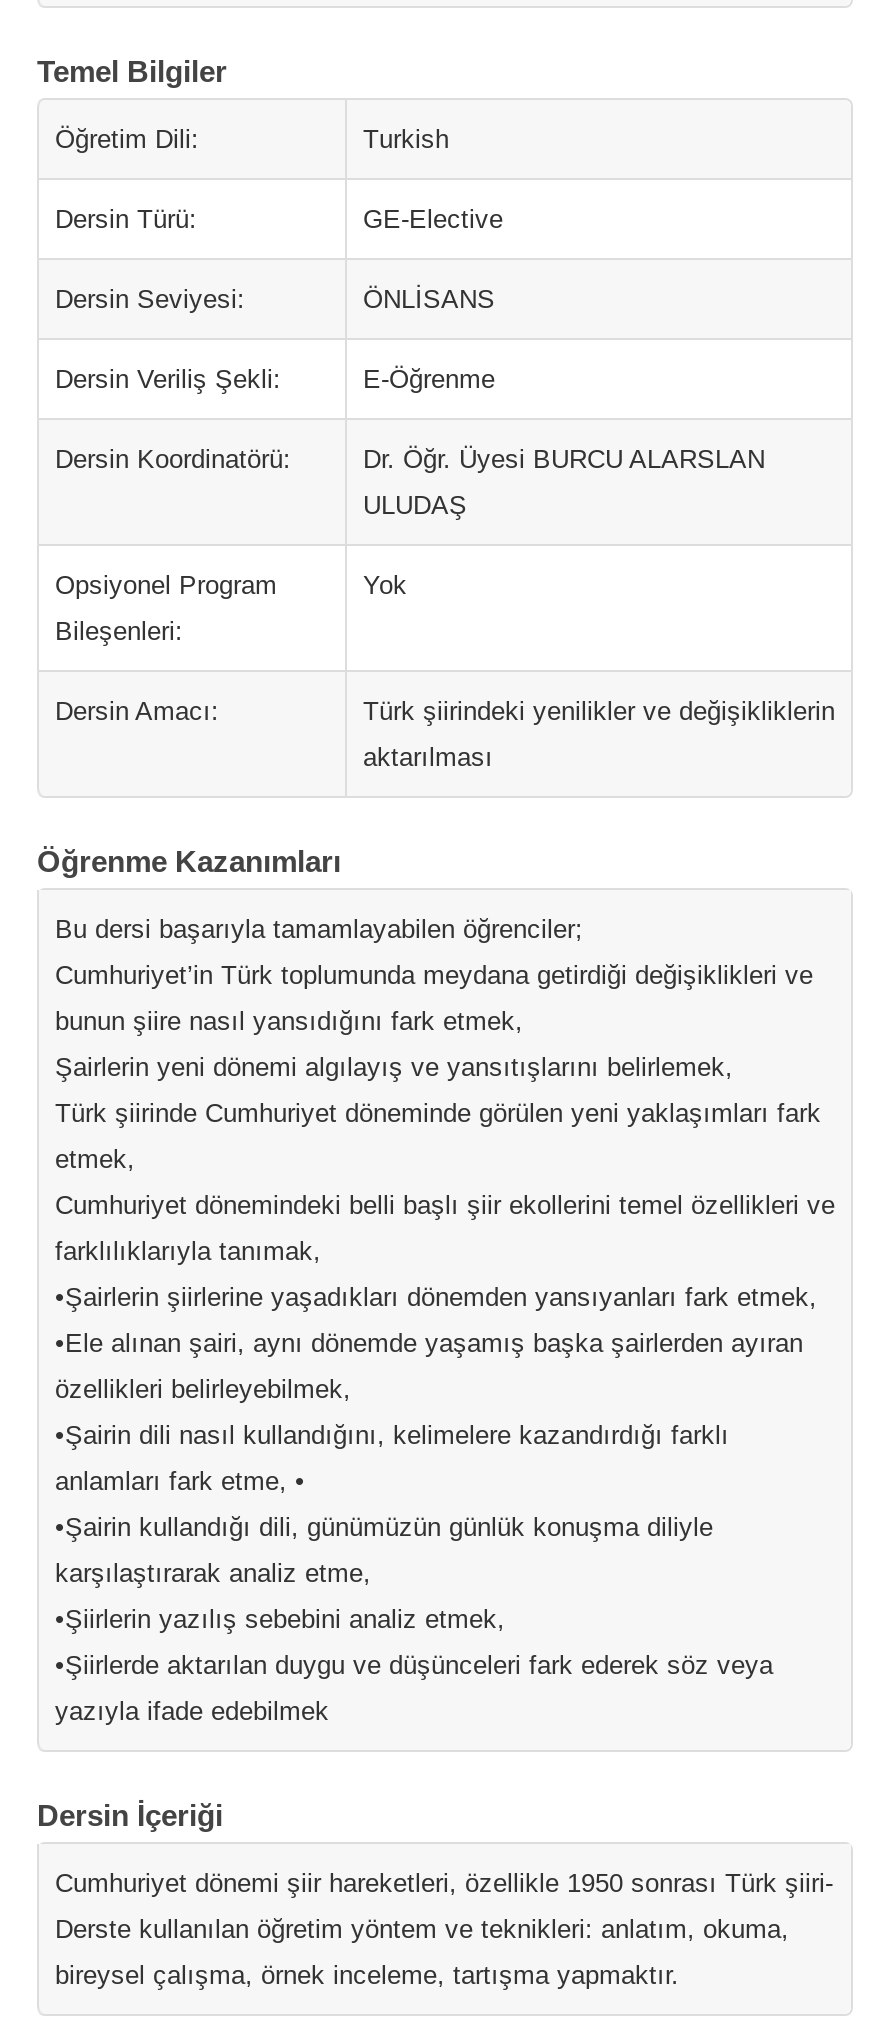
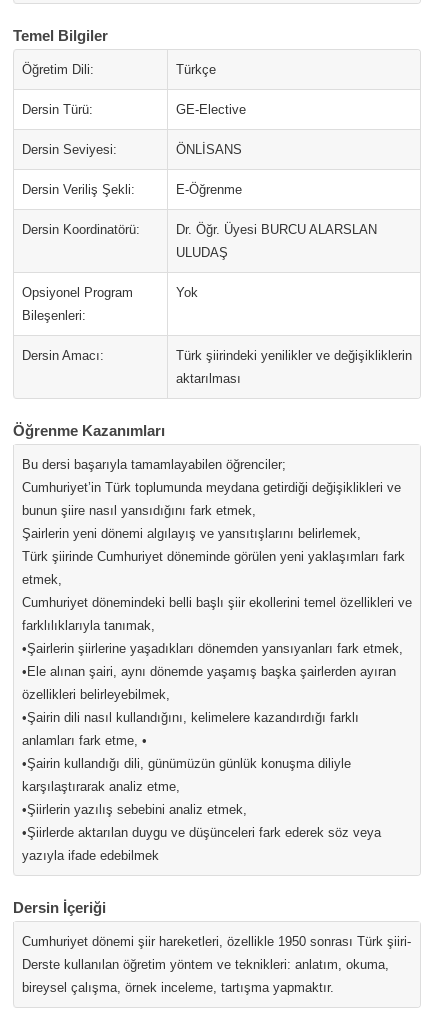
- Turkish
+ Türkçe
